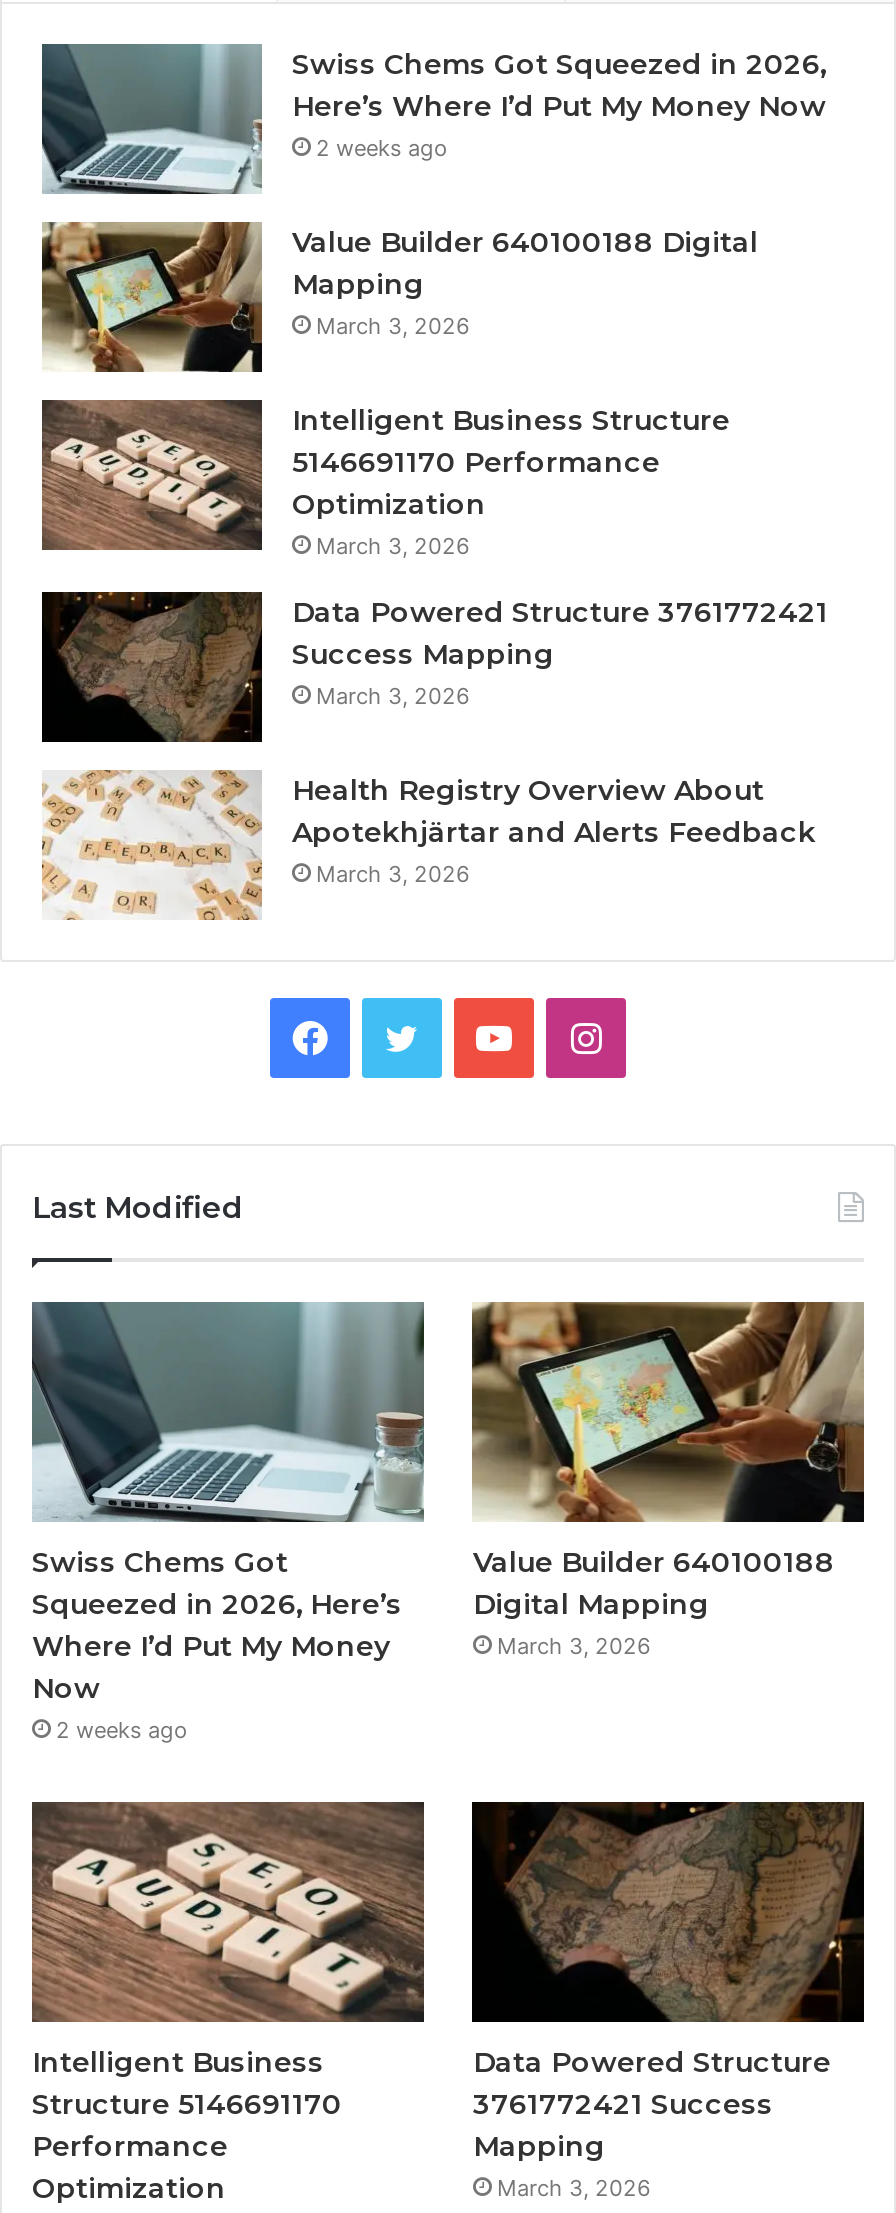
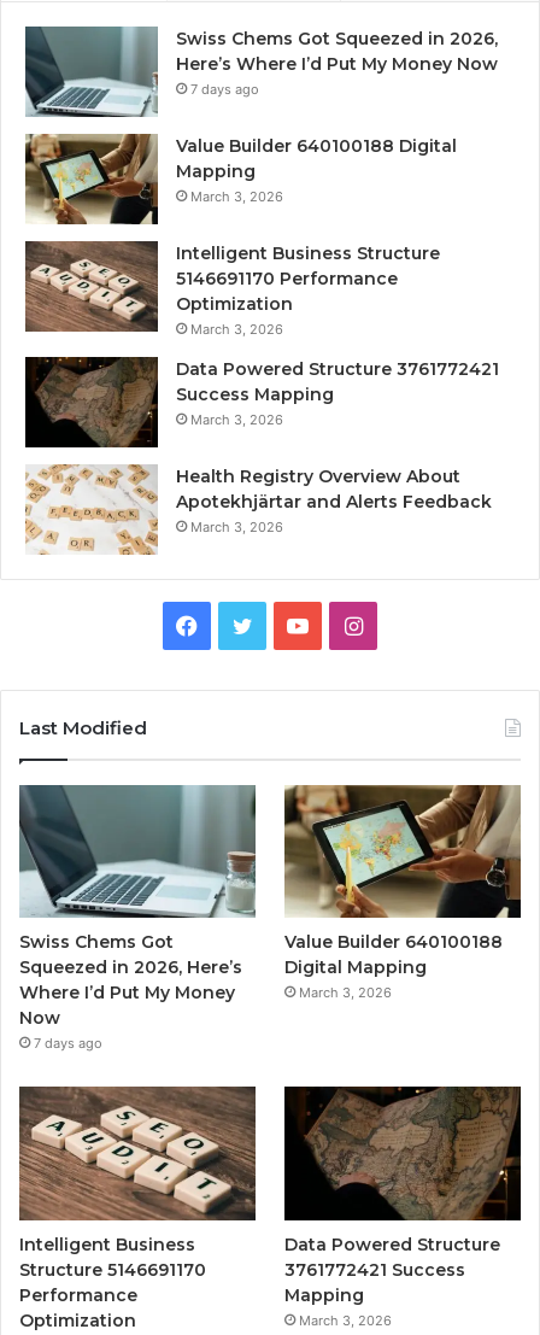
- 2 weeks ago
+ 7 days ago

- 2 weeks ago
+ 7 days ago
